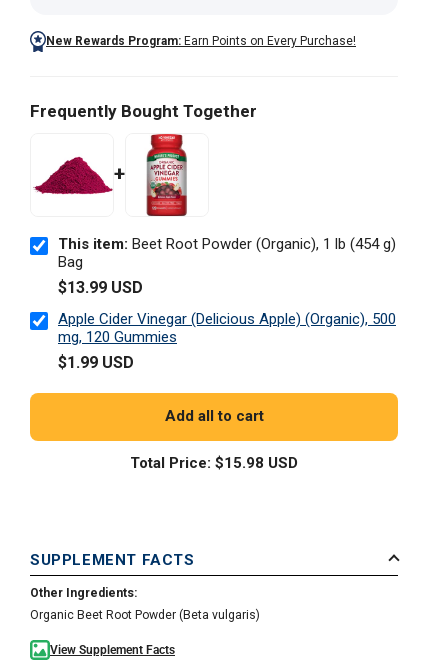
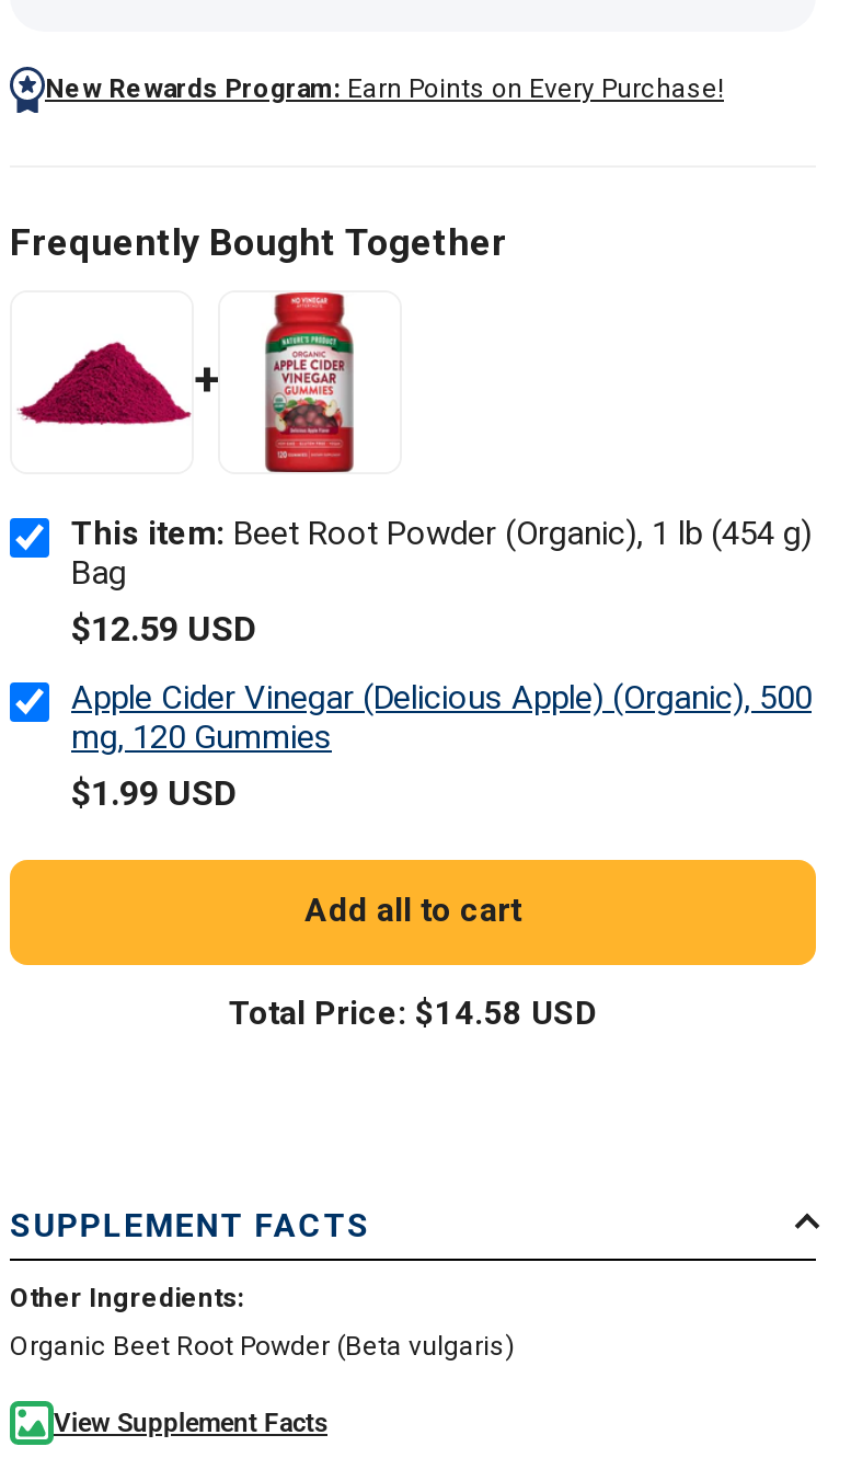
- $13.99 USD
+ $12.59 USD

- Total Price: $15.98 USD
+ Total Price: $14.58 USD
